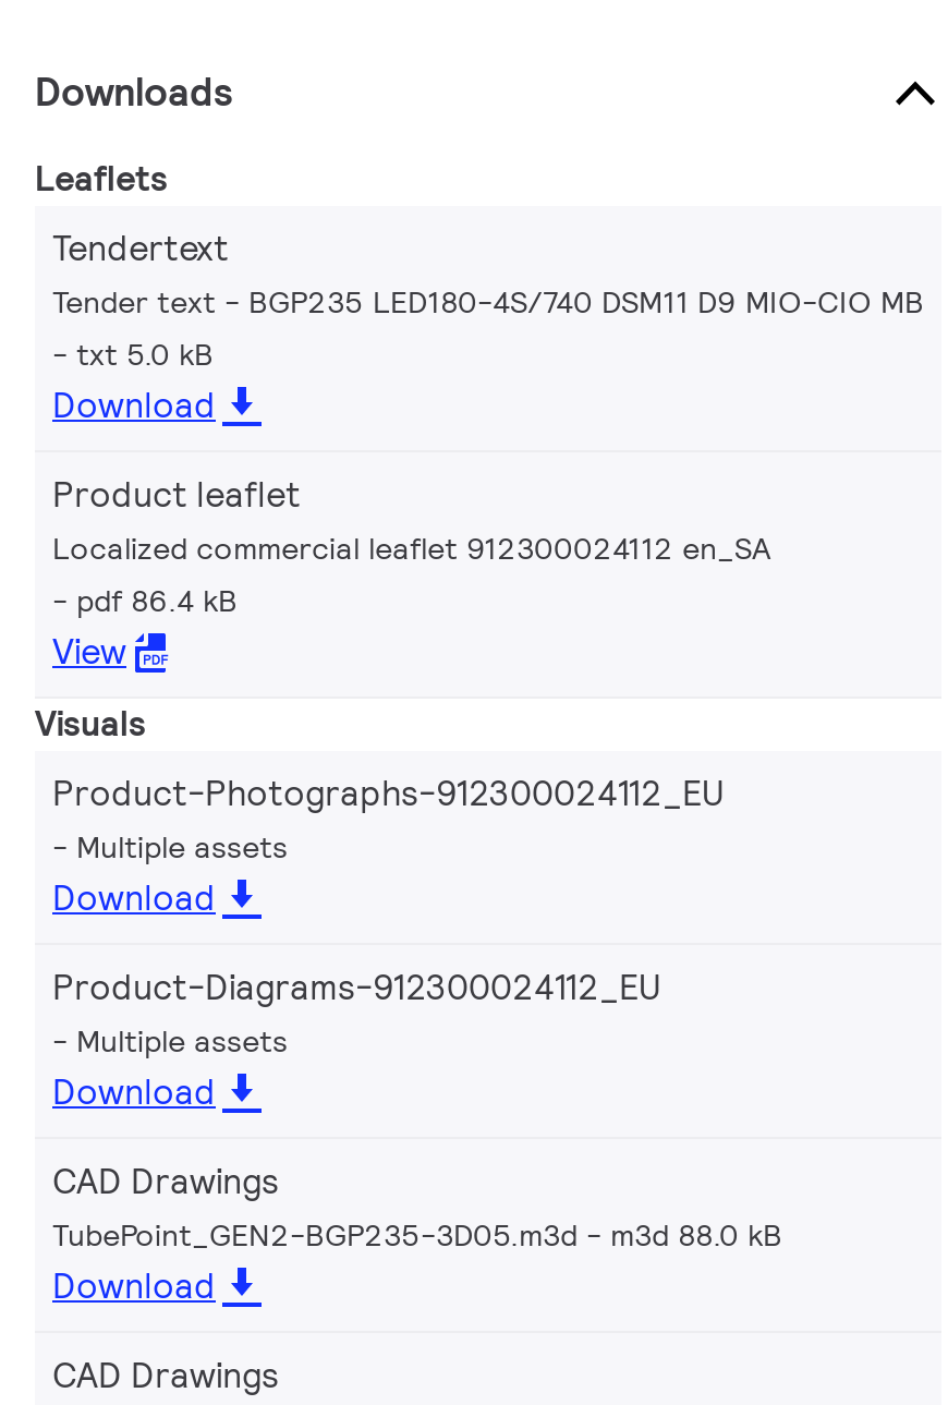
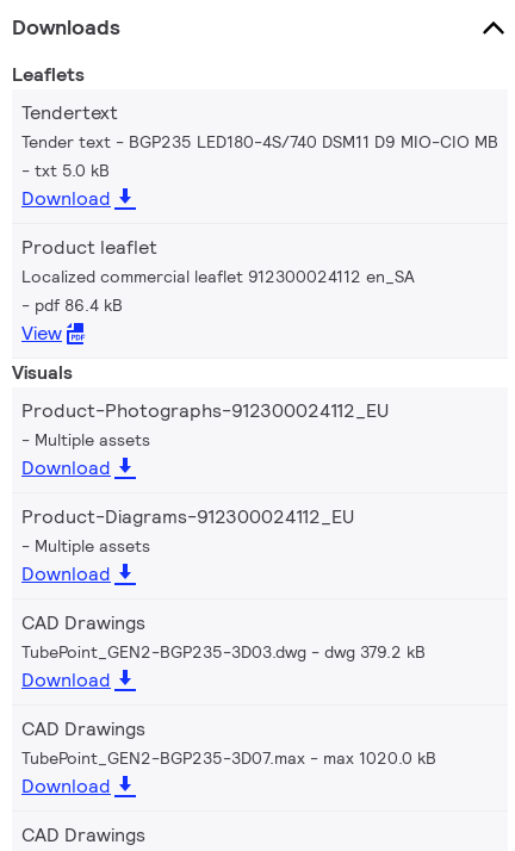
- TubePoint_GEN2-BGP235-3D05.m3d
- m3d 88.0 kB
+ TubePoint_GEN2-BGP235-3D03.dwg
+ dwg 379.2 kB
+ Download
+ CAD Drawings
+ TubePoint_GEN2-BGP235-3D07.max
+ max 1020.0 kB
